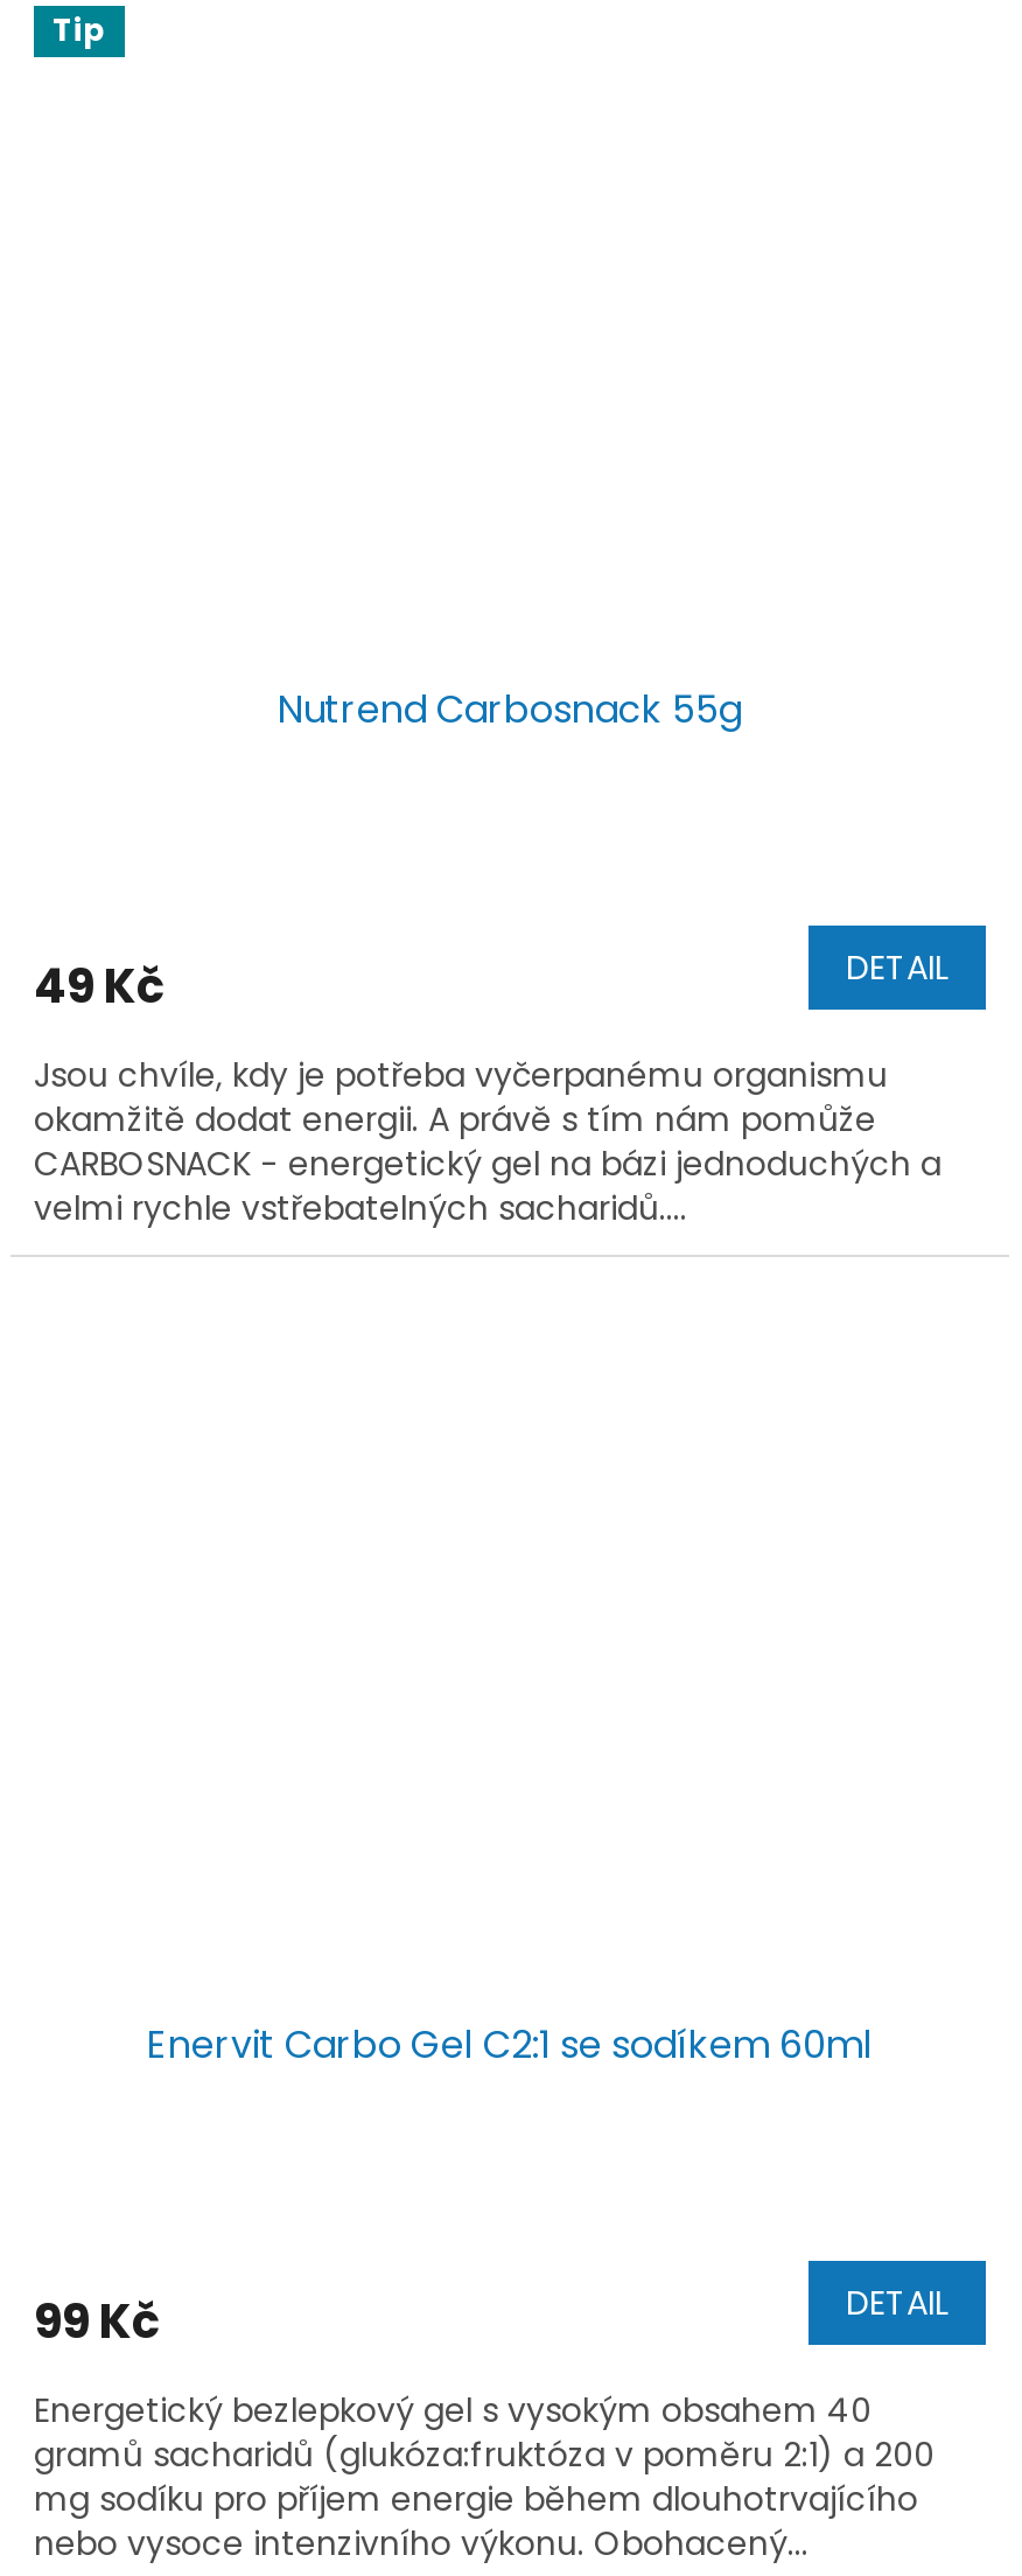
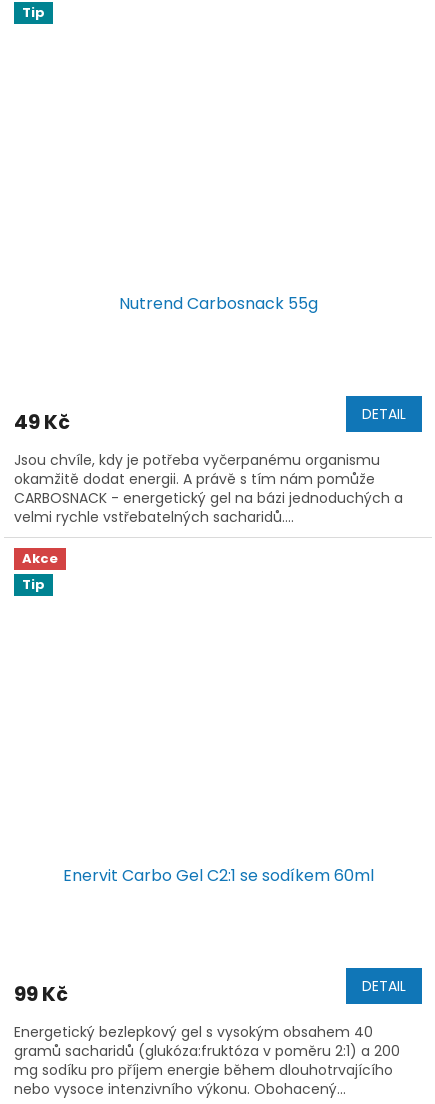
+ Akce
+ Tip
